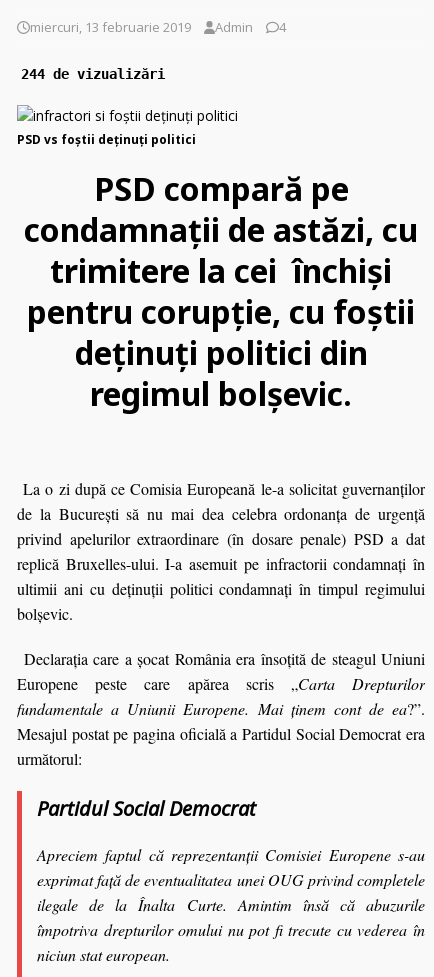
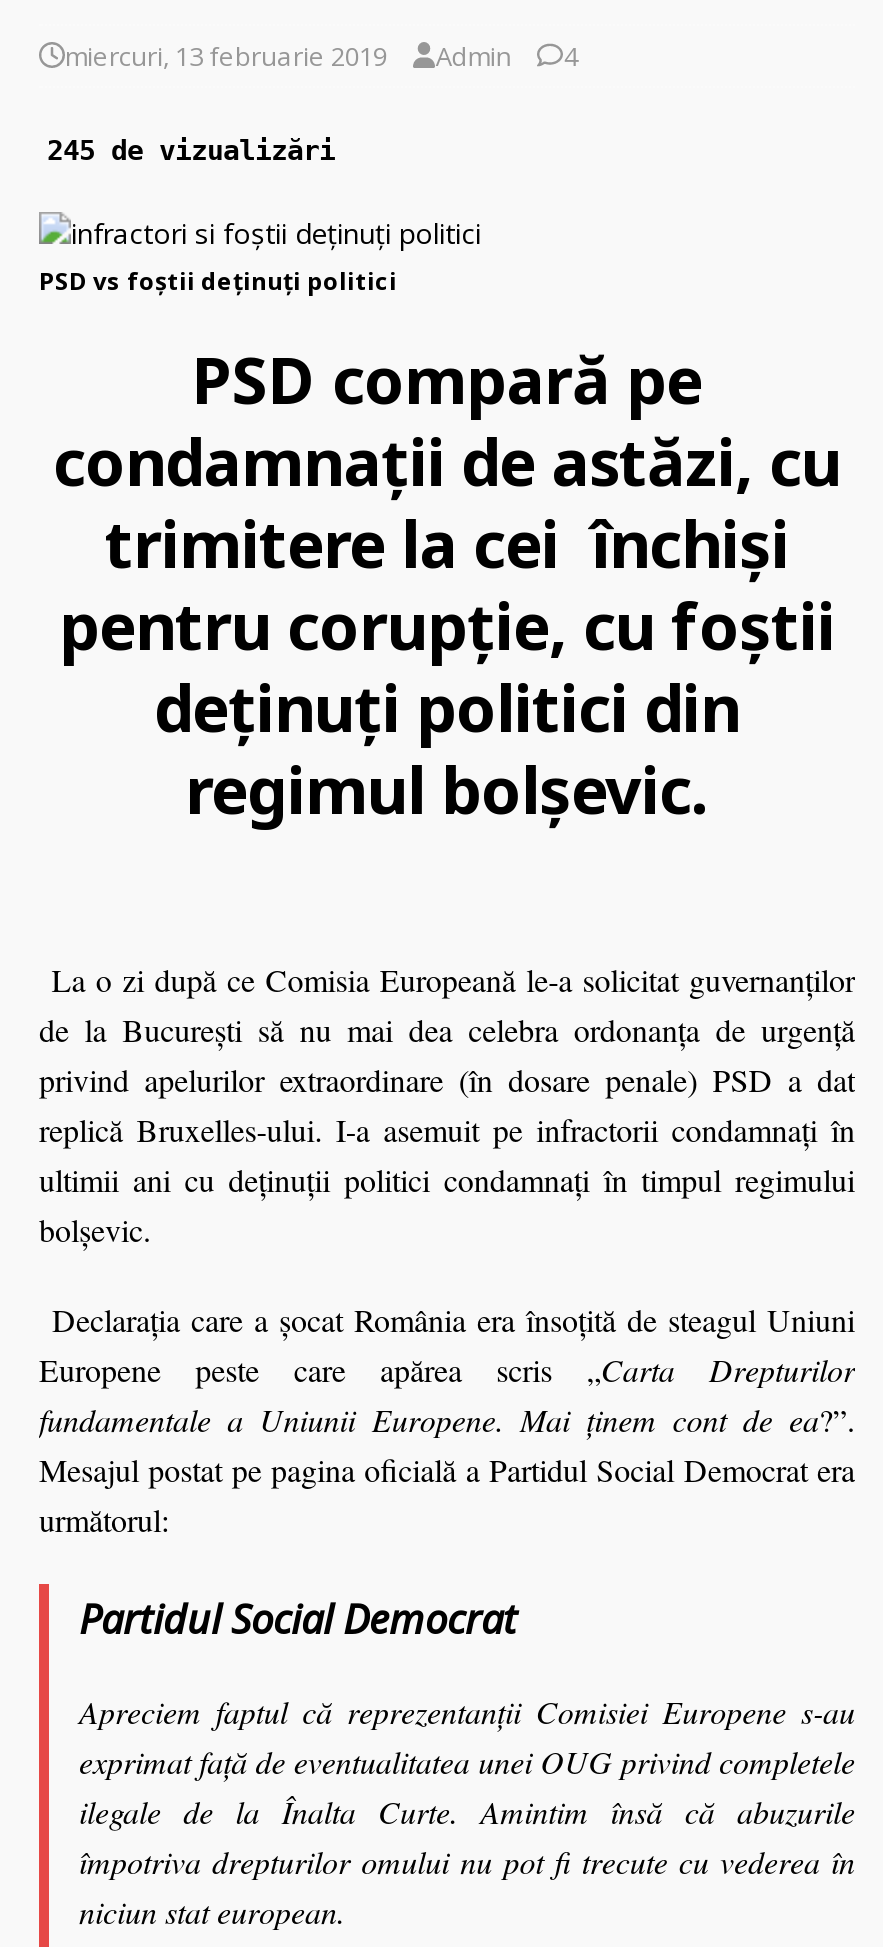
- 244 de vizualizări
+ 245 de vizualizări
